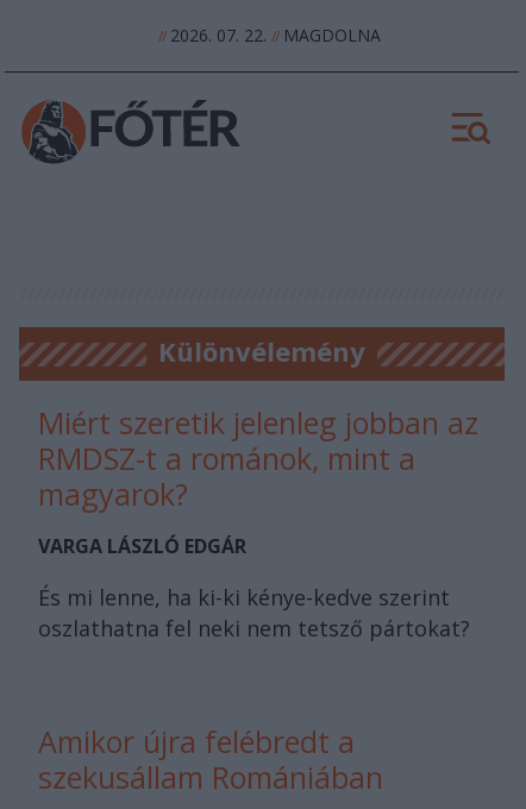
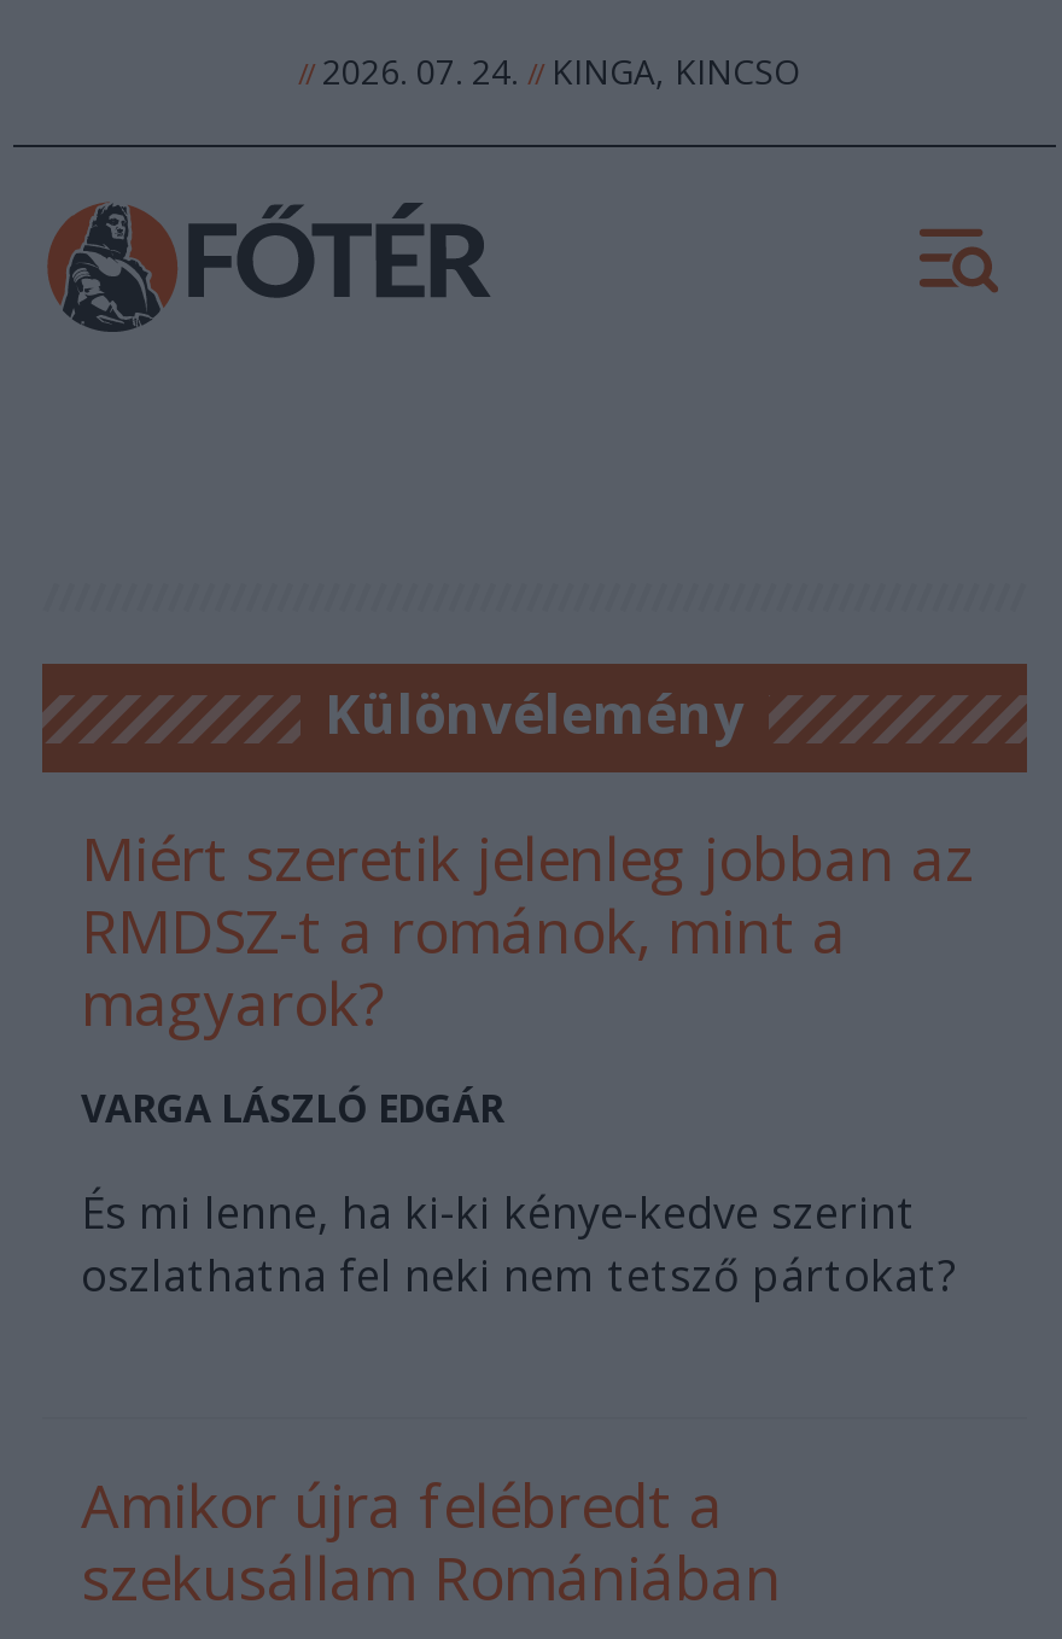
- // 2026. 07. 22. // MAGDOLNA
+ // 2026. 07. 24. // KINGA, KINCSO
